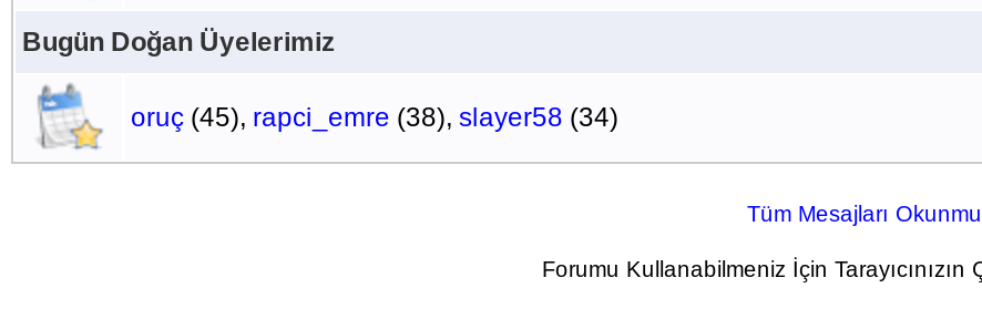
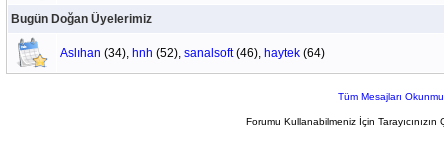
- oruç (45), rapci_emre (38), slayer58 (34)
+ Aslıhan (34), hnh (52), sanalsoft (46), haytek (64)
